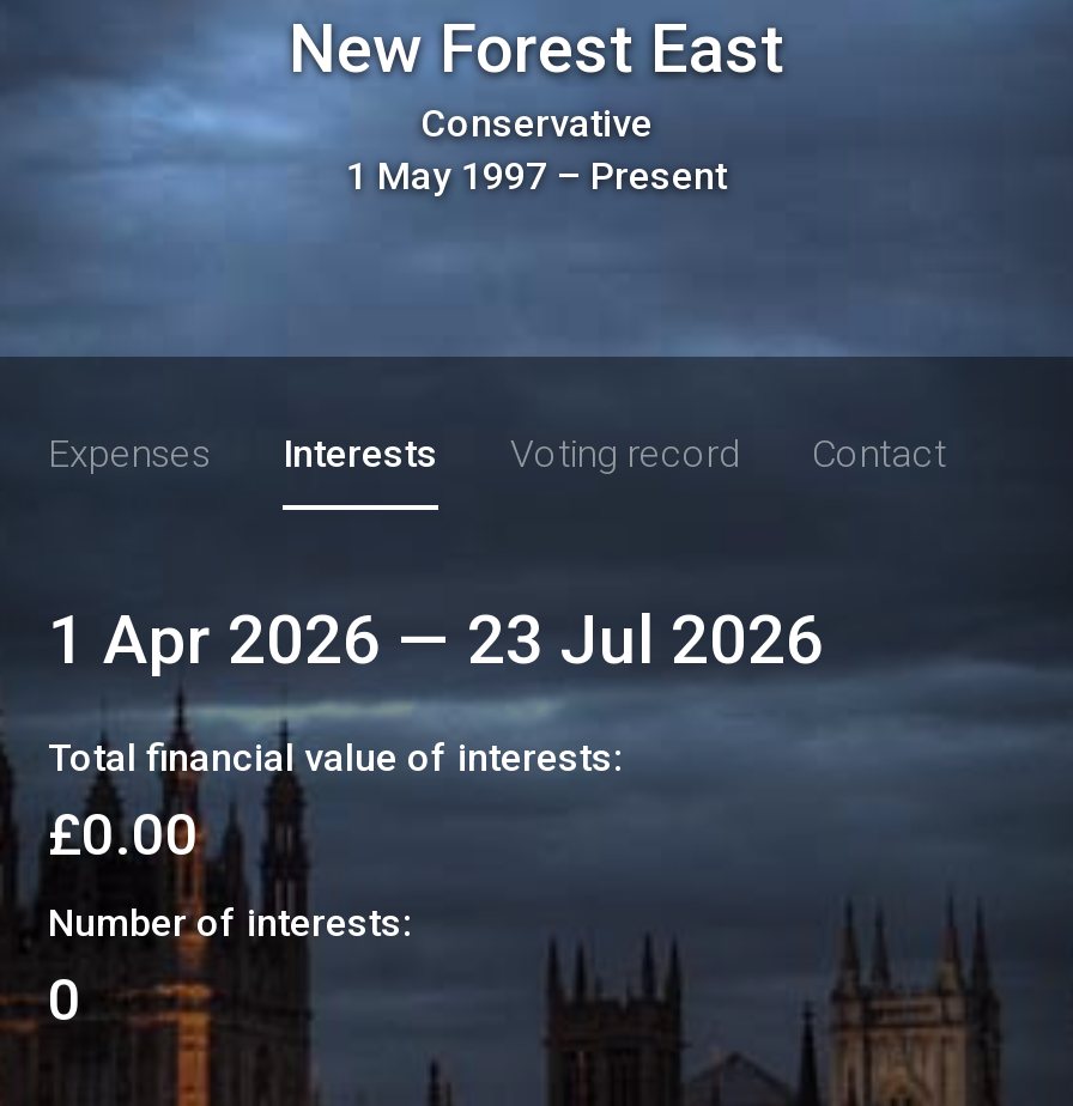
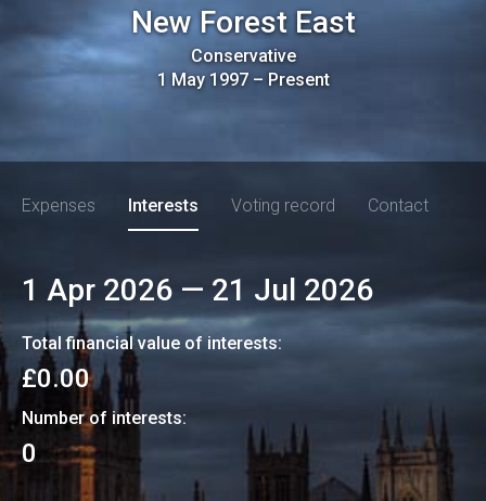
- 1 Apr 2026 — 23 Jul 2026
+ 1 Apr 2026 — 21 Jul 2026
